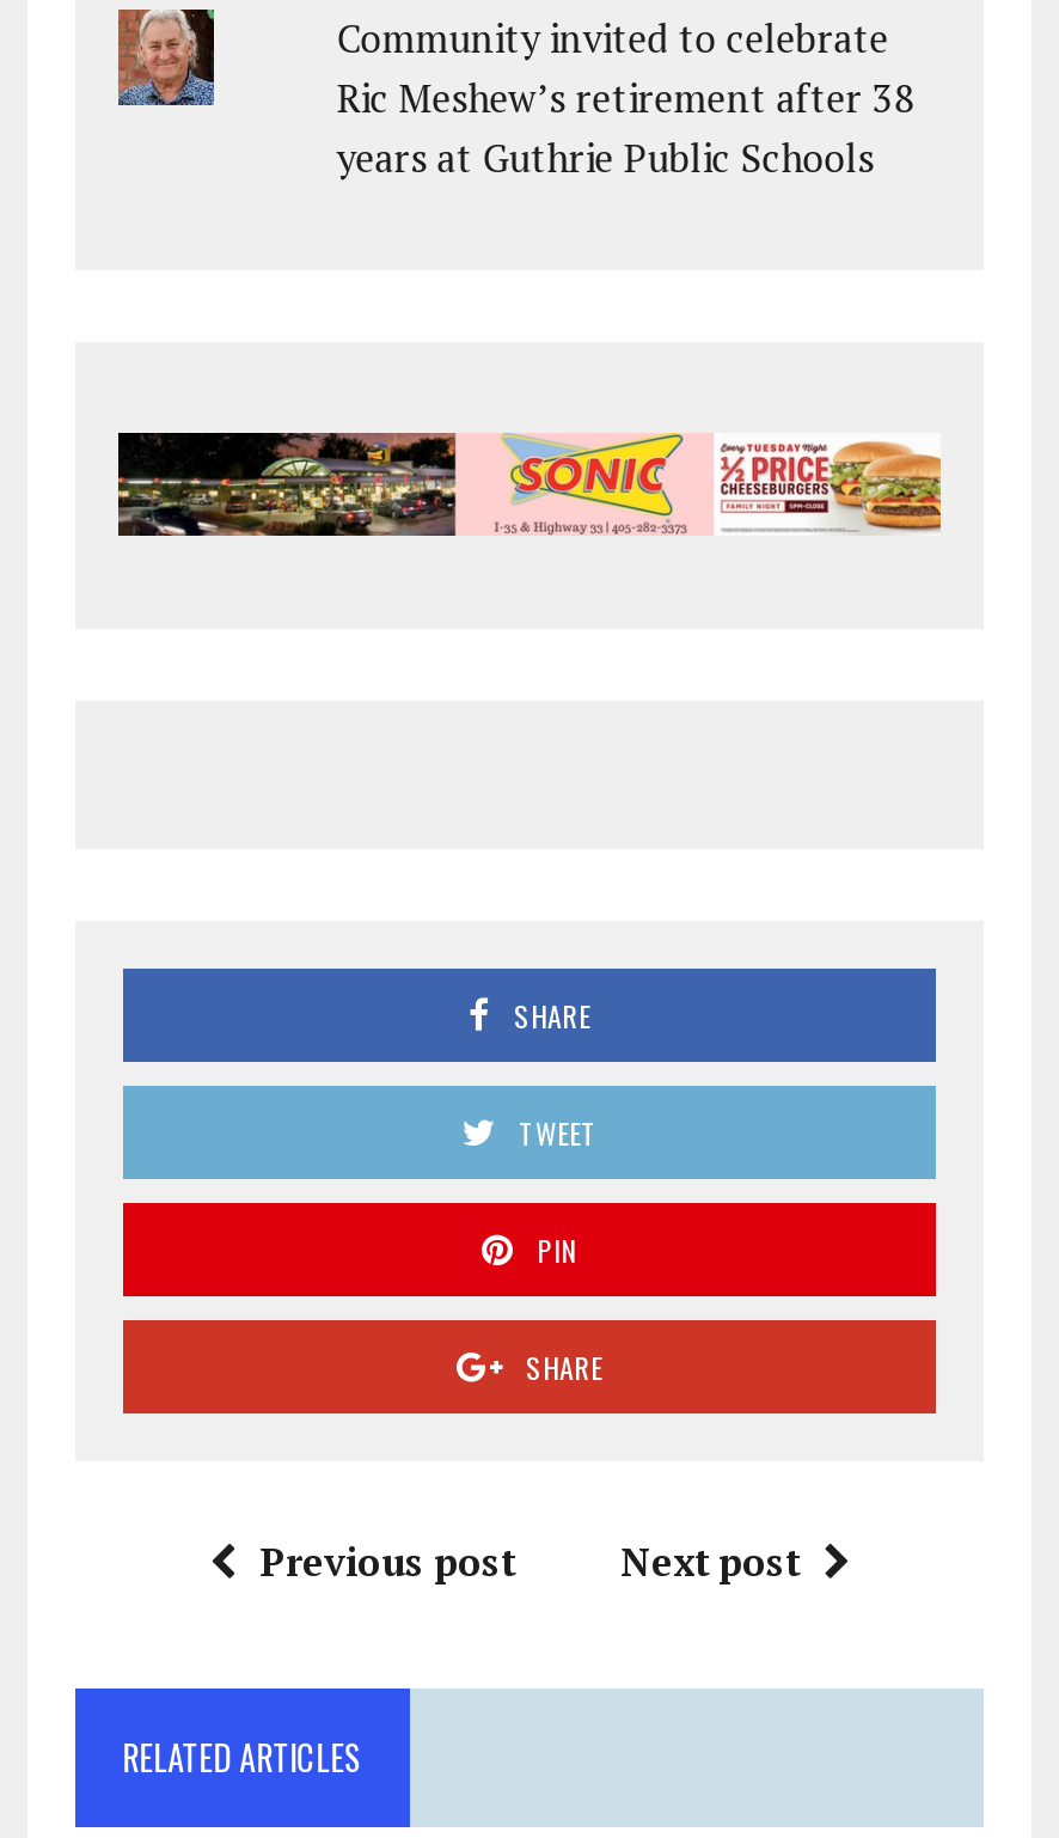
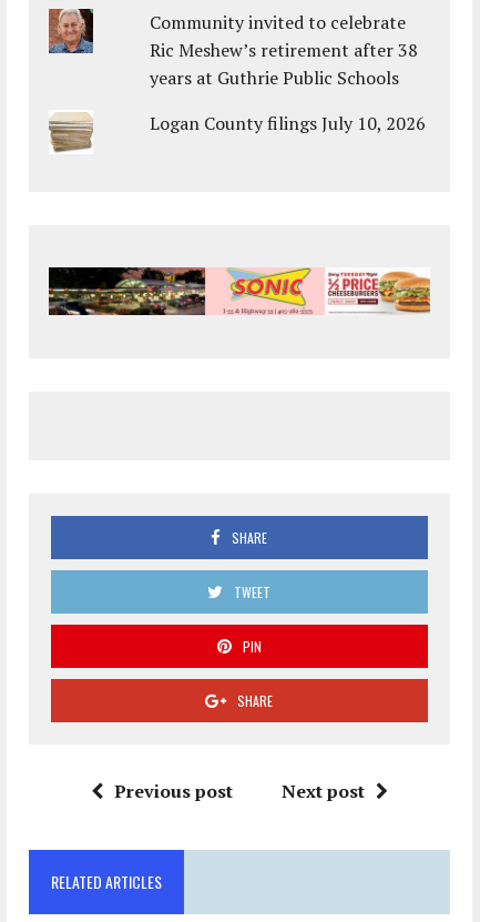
+ [image]

+ Logan County filings July 10, 2026
